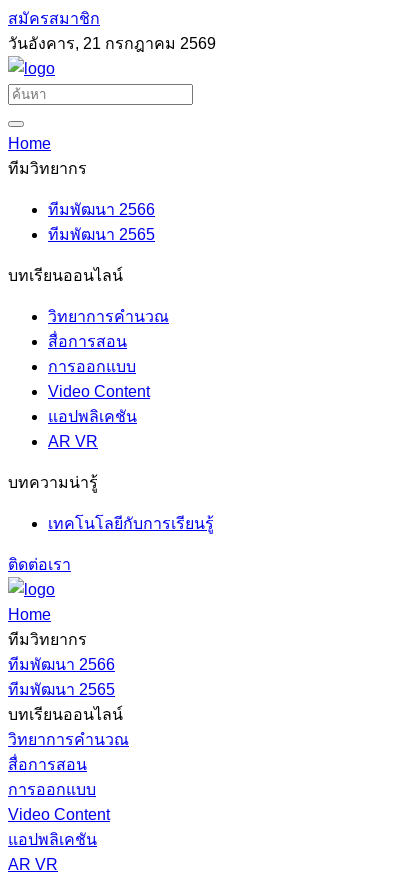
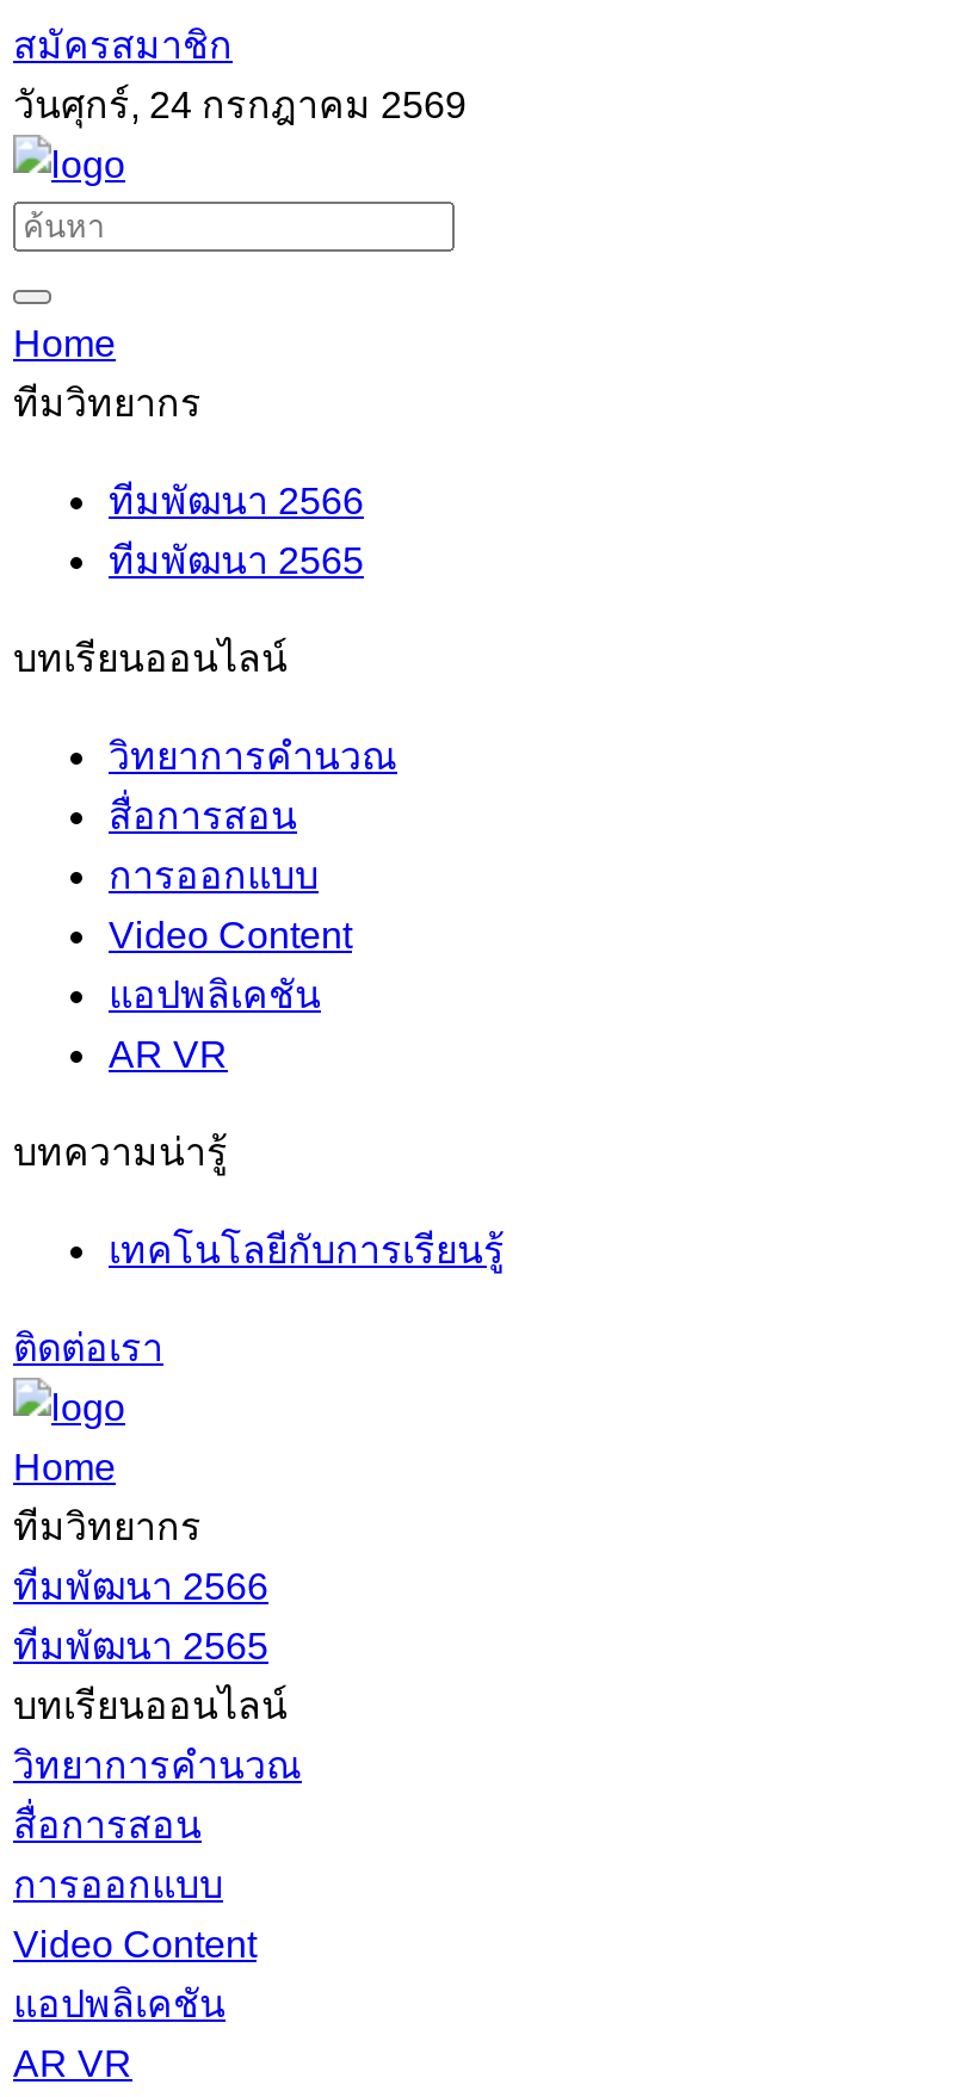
- วันอังคาร, 21 กรกฎาคม 2569
+ วันศุกร์, 24 กรกฎาคม 2569
